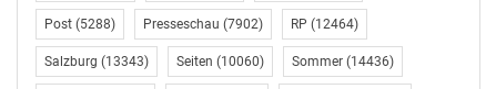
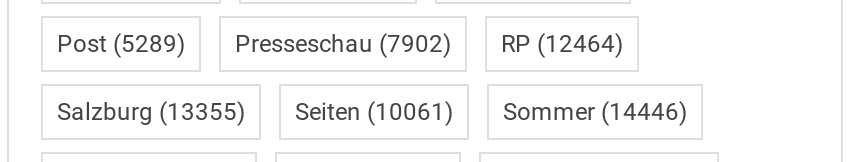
- Post (5288)
+ Post (5289)

- Salzburg (13343)
+ Salzburg (13355)

- Seiten (10060)
+ Seiten (10061)

- Sommer (14436)
+ Sommer (14446)
